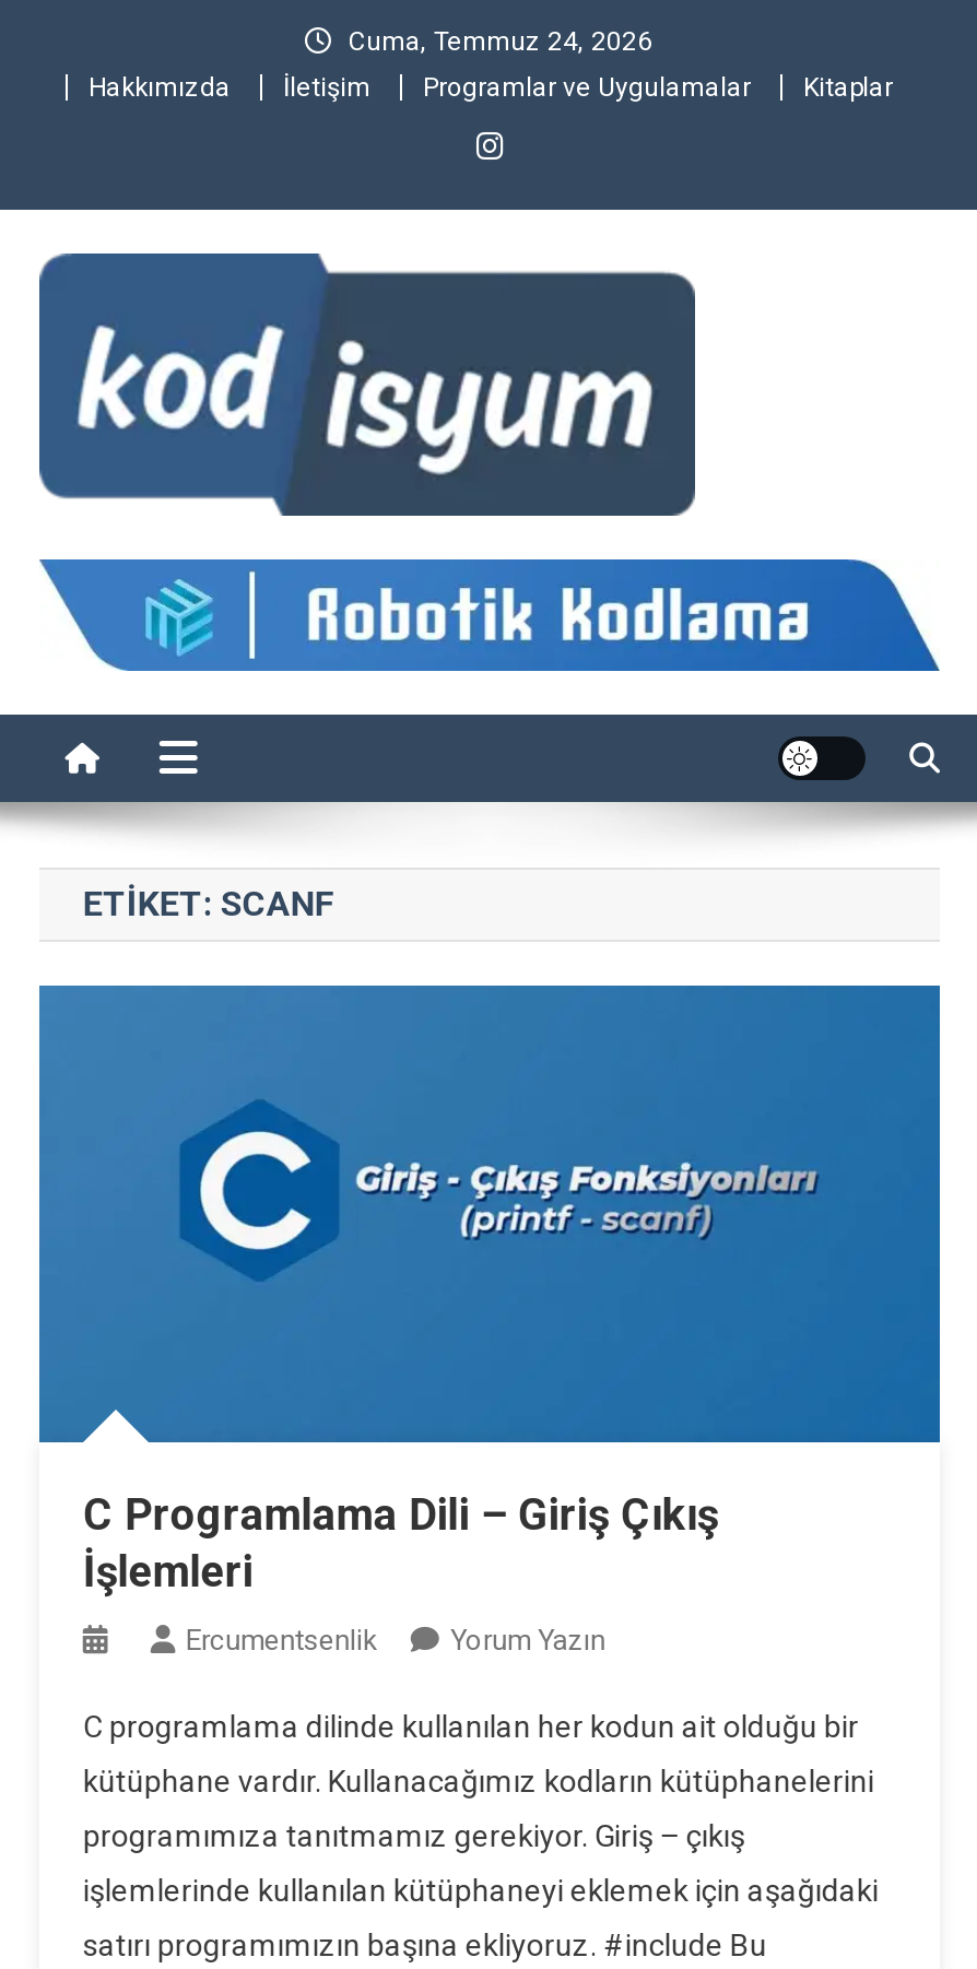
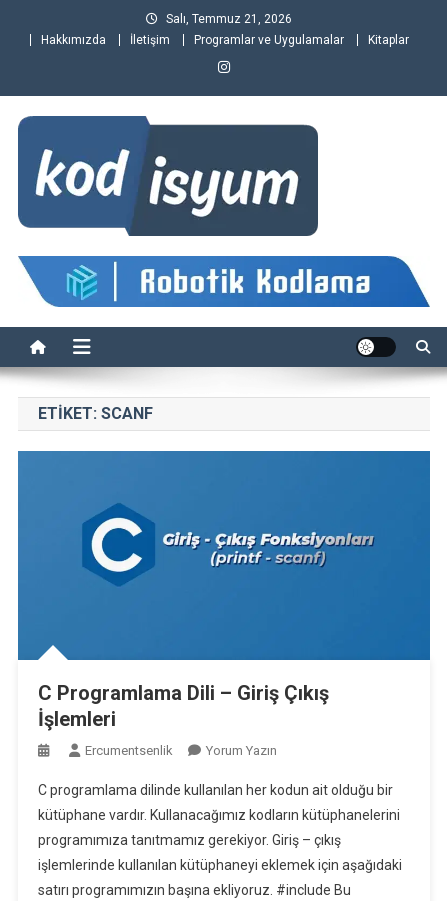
- Cuma, Temmuz 24, 2026
+ Salı, Temmuz 21, 2026
